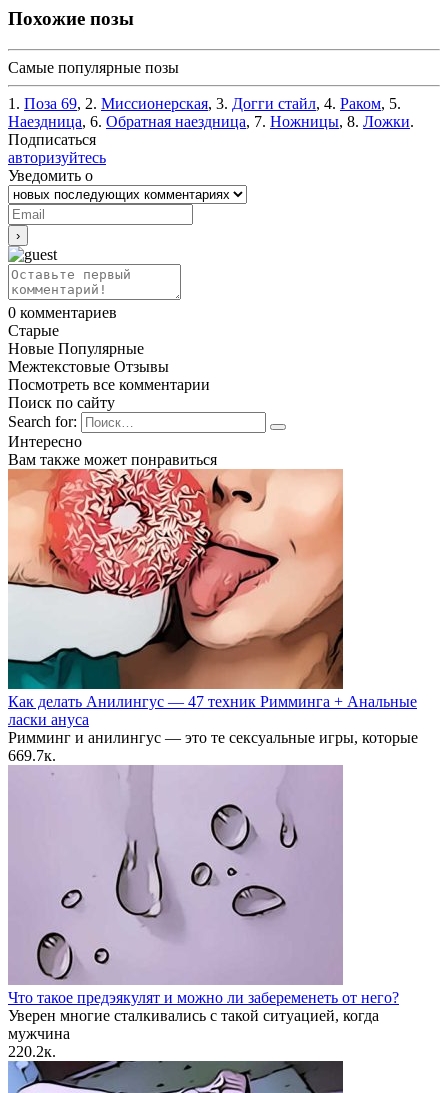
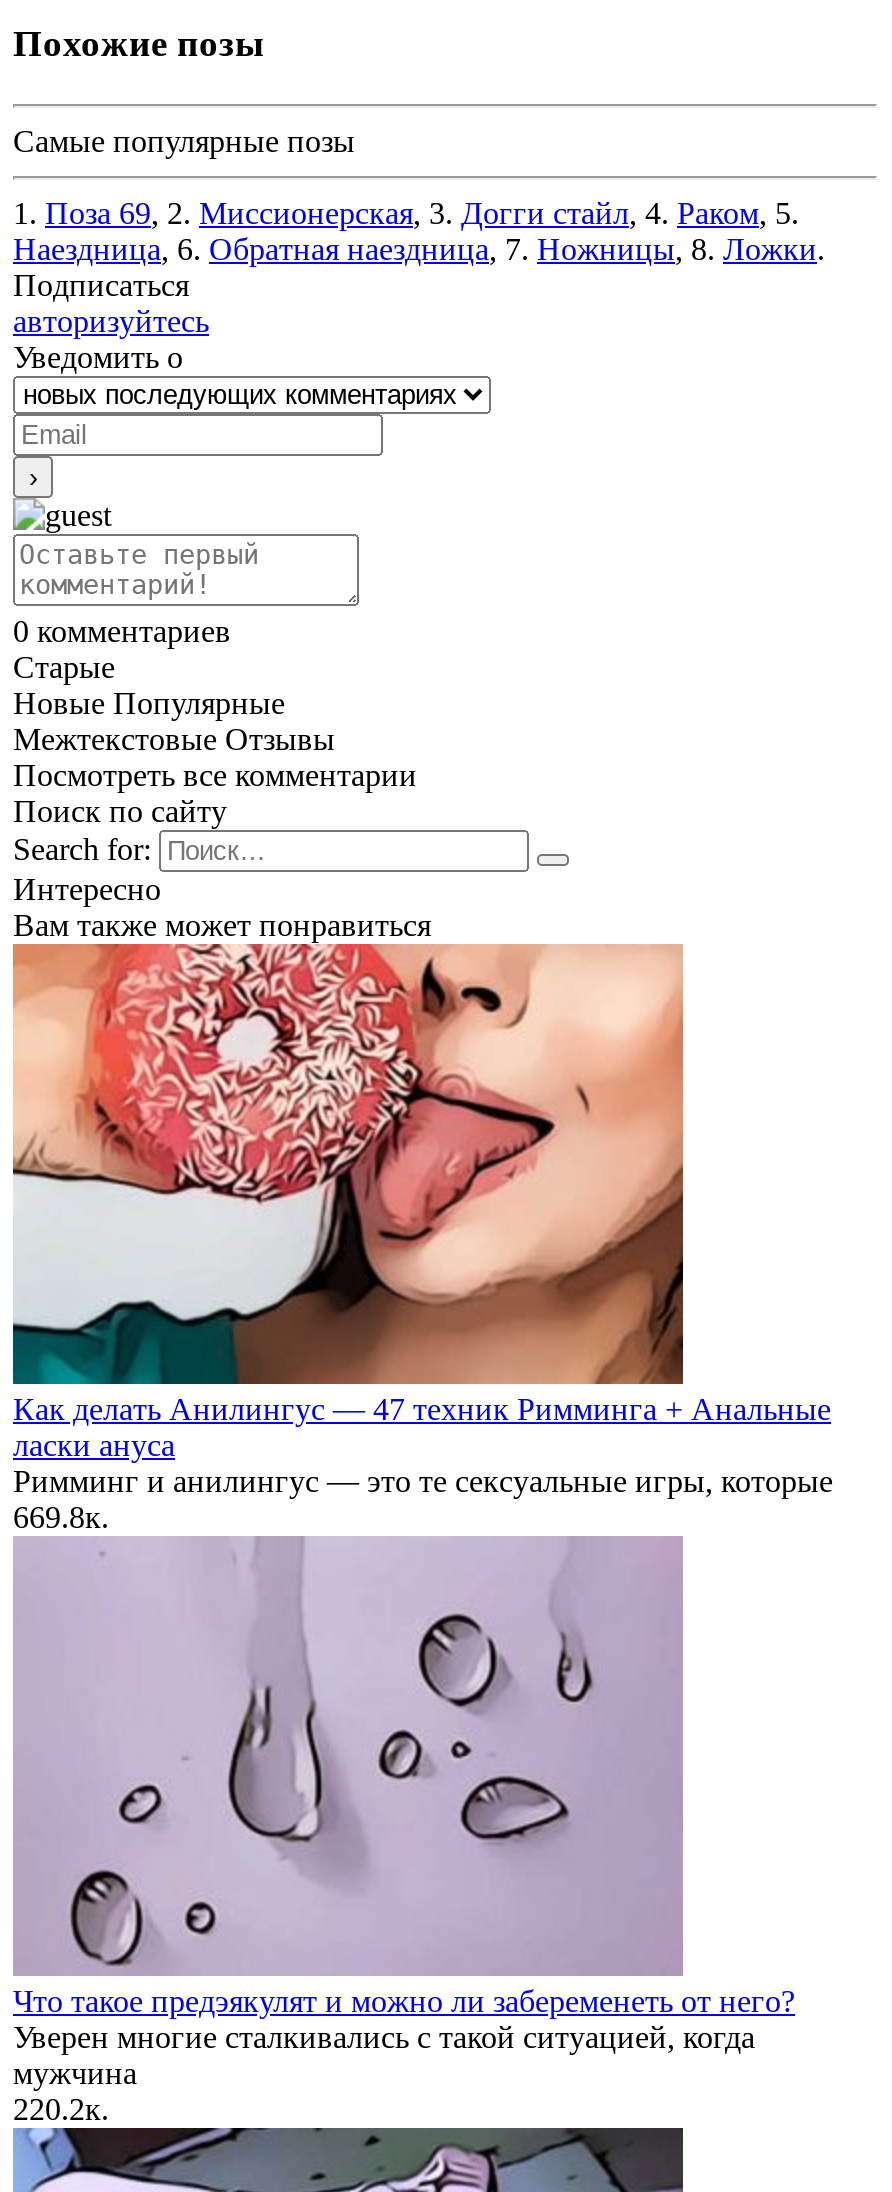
- 669.7к.
+ 669.8к.
